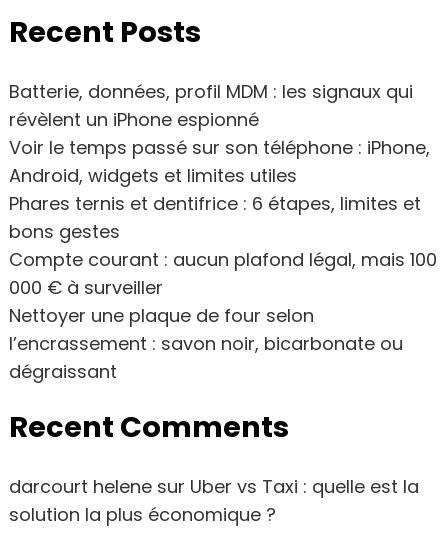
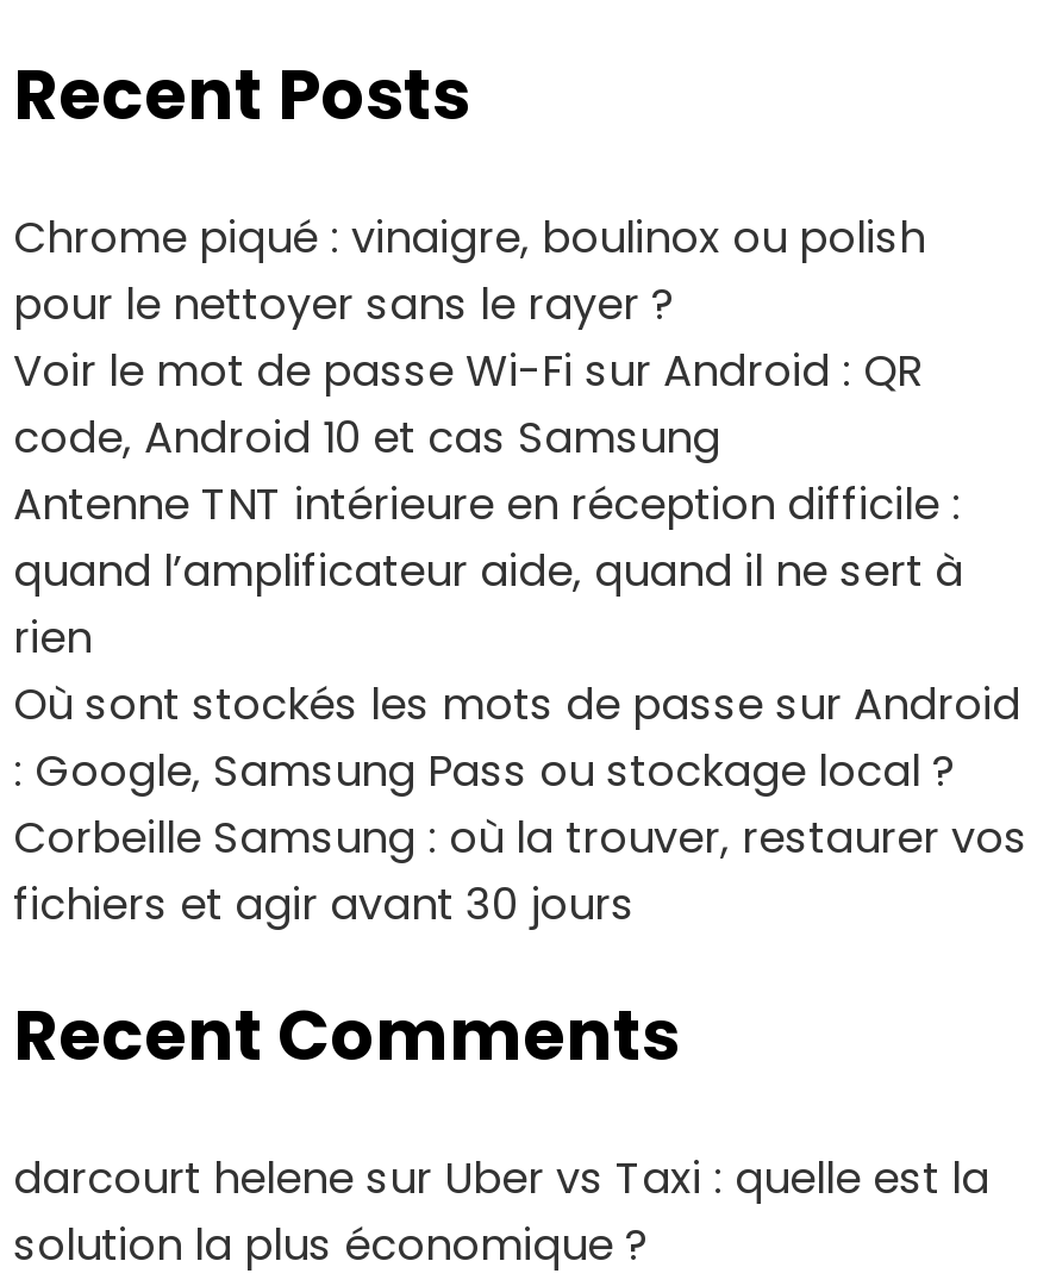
- Batterie, données, profil MDM : les signaux qui
- révèlent un iPhone espionné
- Voir le temps passé sur son téléphone : iPhone,
- Android, widgets et limites utiles
- Phares ternis et dentifrice : 6 étapes, limites et
- bons gestes
- Compte courant : aucun plafond légal, mais 100
- 000 € à surveiller
- Nettoyer une plaque de four selon
- l’encrassement : savon noir, bicarbonate ou
- dégraissant
+ Chrome piqué : vinaigre, boulinox ou polish
+ pour le nettoyer sans le rayer ?
+ Voir le mot de passe Wi-Fi sur Android : QR
+ code, Android 10 et cas Samsung
+ Antenne TNT intérieure en réception difficile :
+ quand l’amplificateur aide, quand il ne sert à
+ rien
+ Où sont stockés les mots de passe sur Android
+ : Google, Samsung Pass ou stockage local ?
+ Corbeille Samsung : où la trouver, restaurer vos
+ fichiers et agir avant 30 jours
